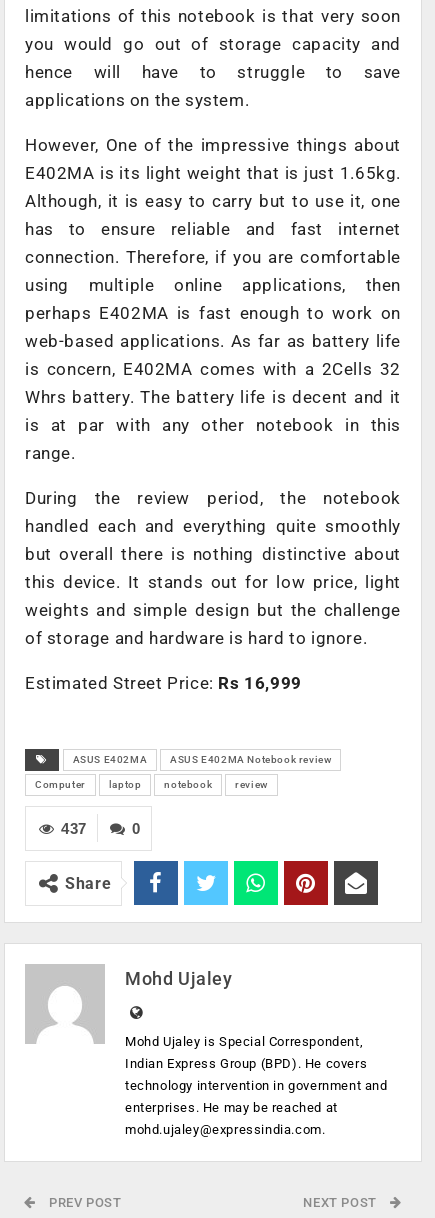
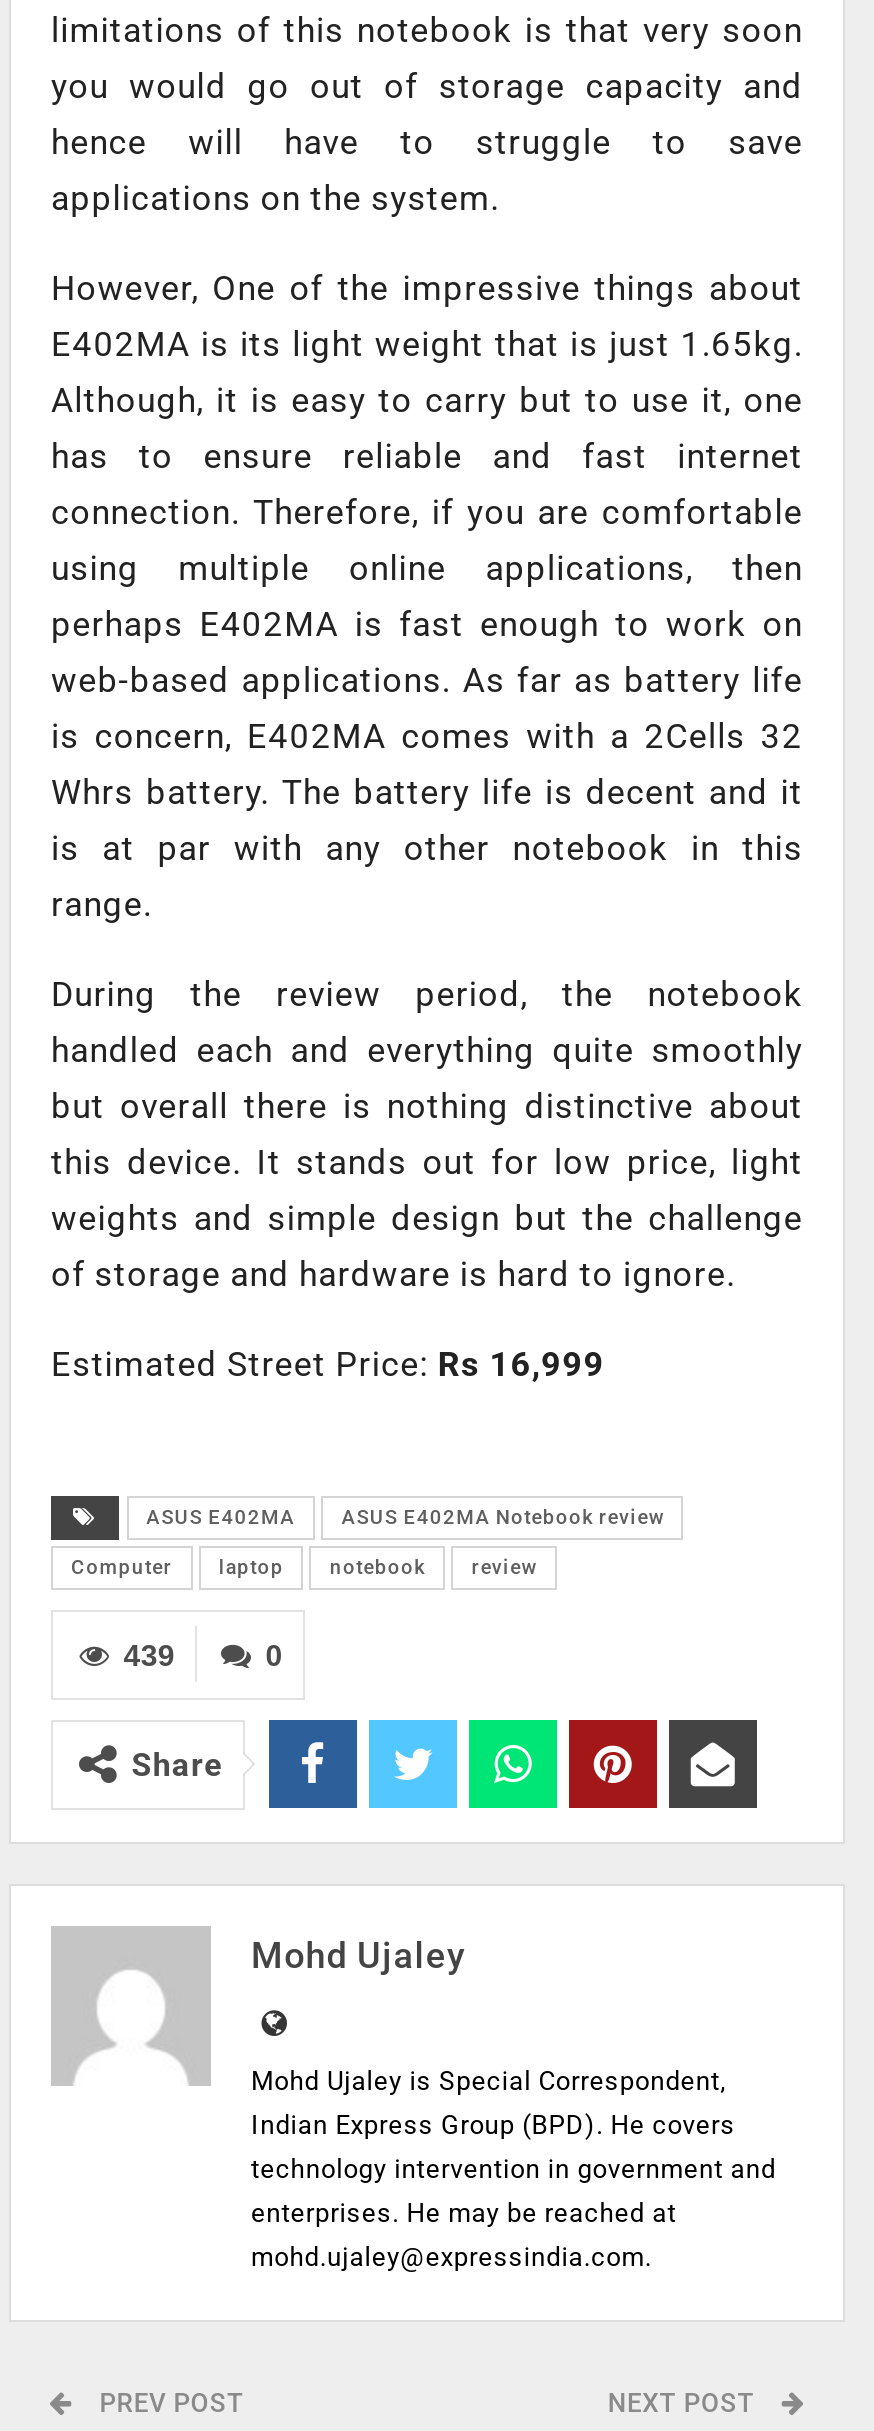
- 437
+ 439
